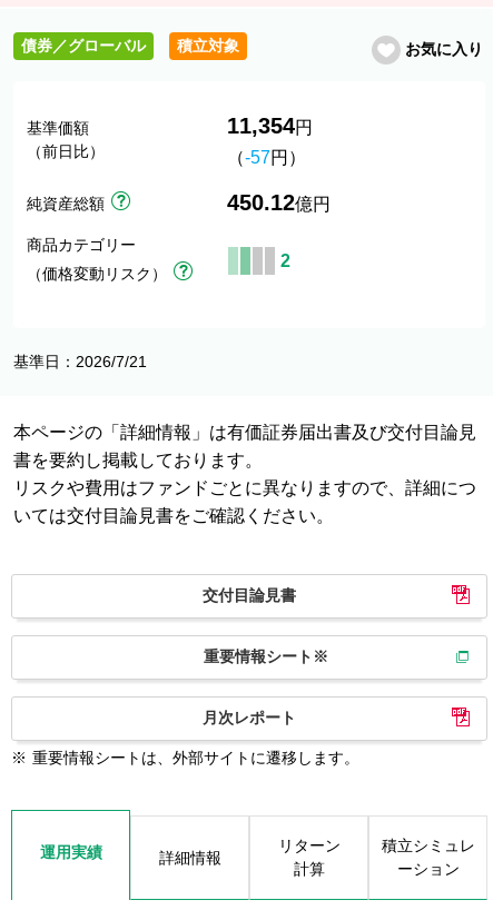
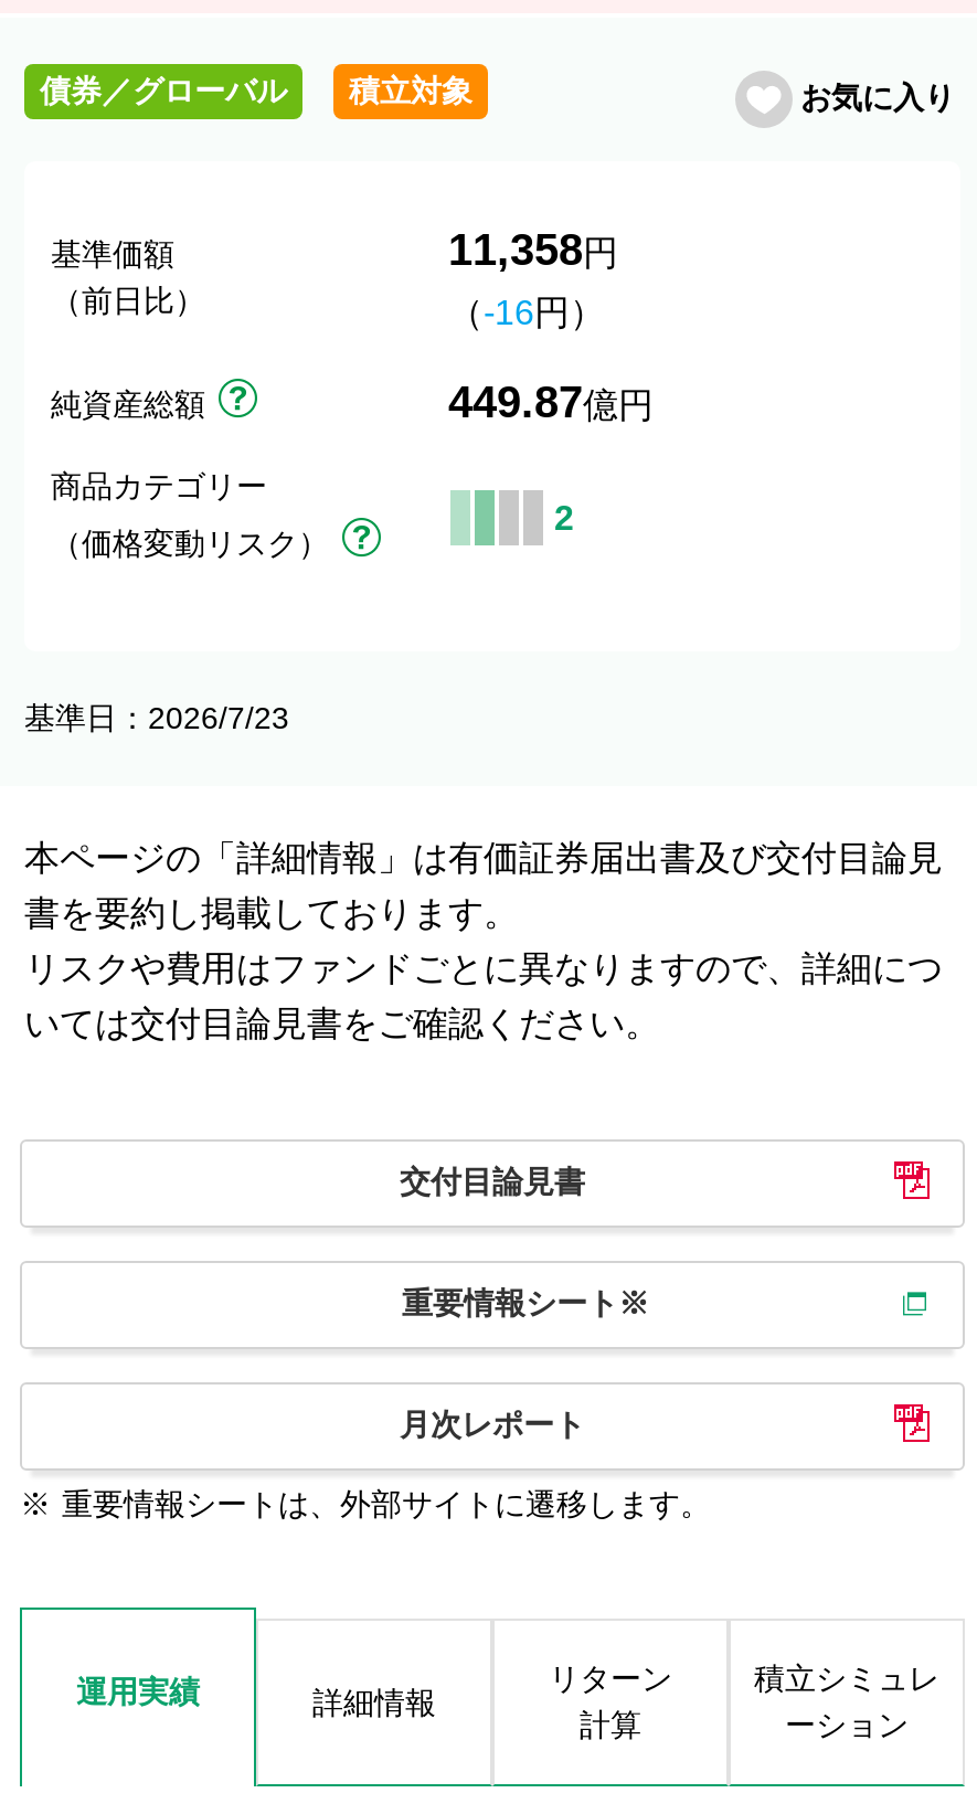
- 11,354円
+ 11,358円

- （-57円）
+ （-16円）

- 450.12億円
+ 449.87億円

- 基準日：2026/7/21
+ 基準日：2026/7/23
